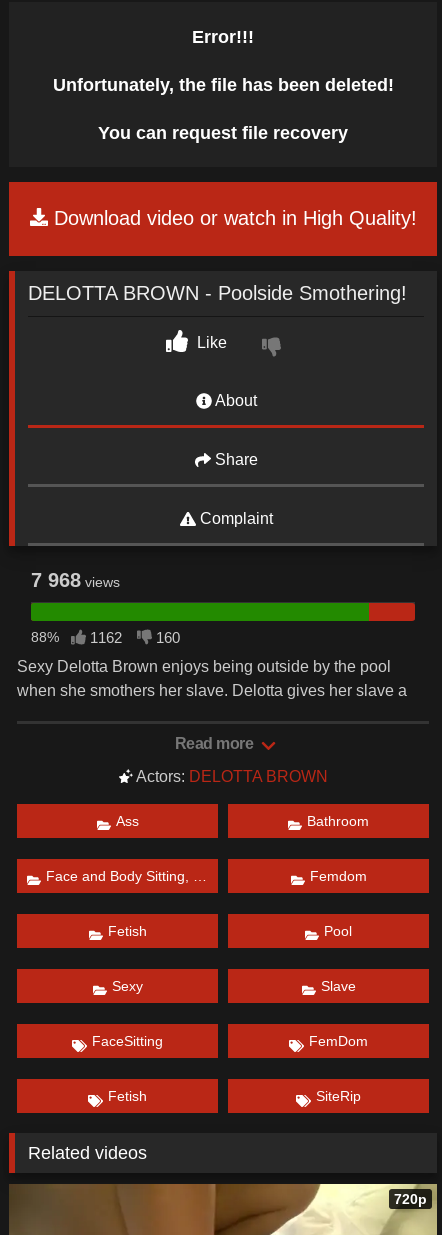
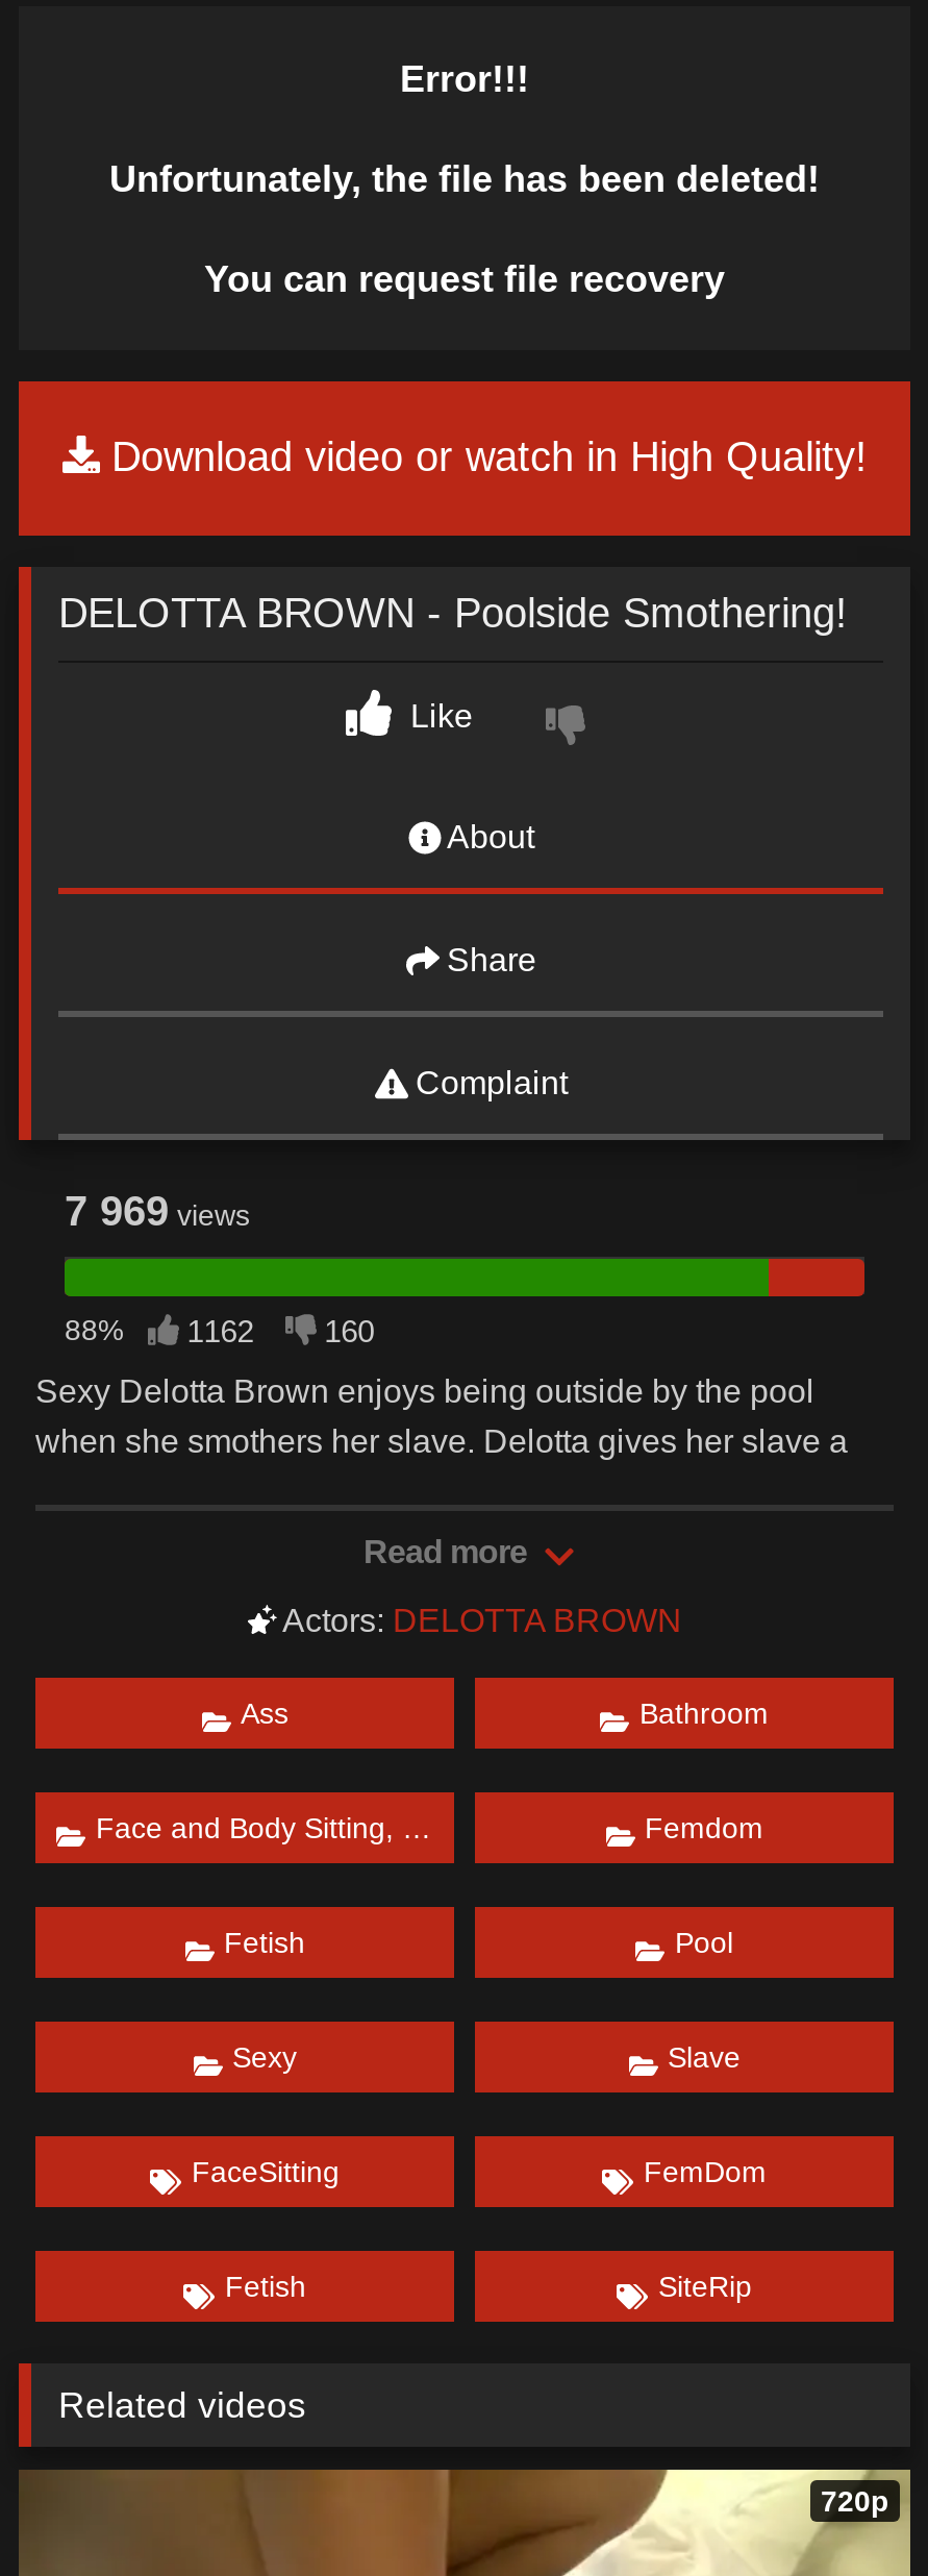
- 7 968 views
+ 7 969 views
